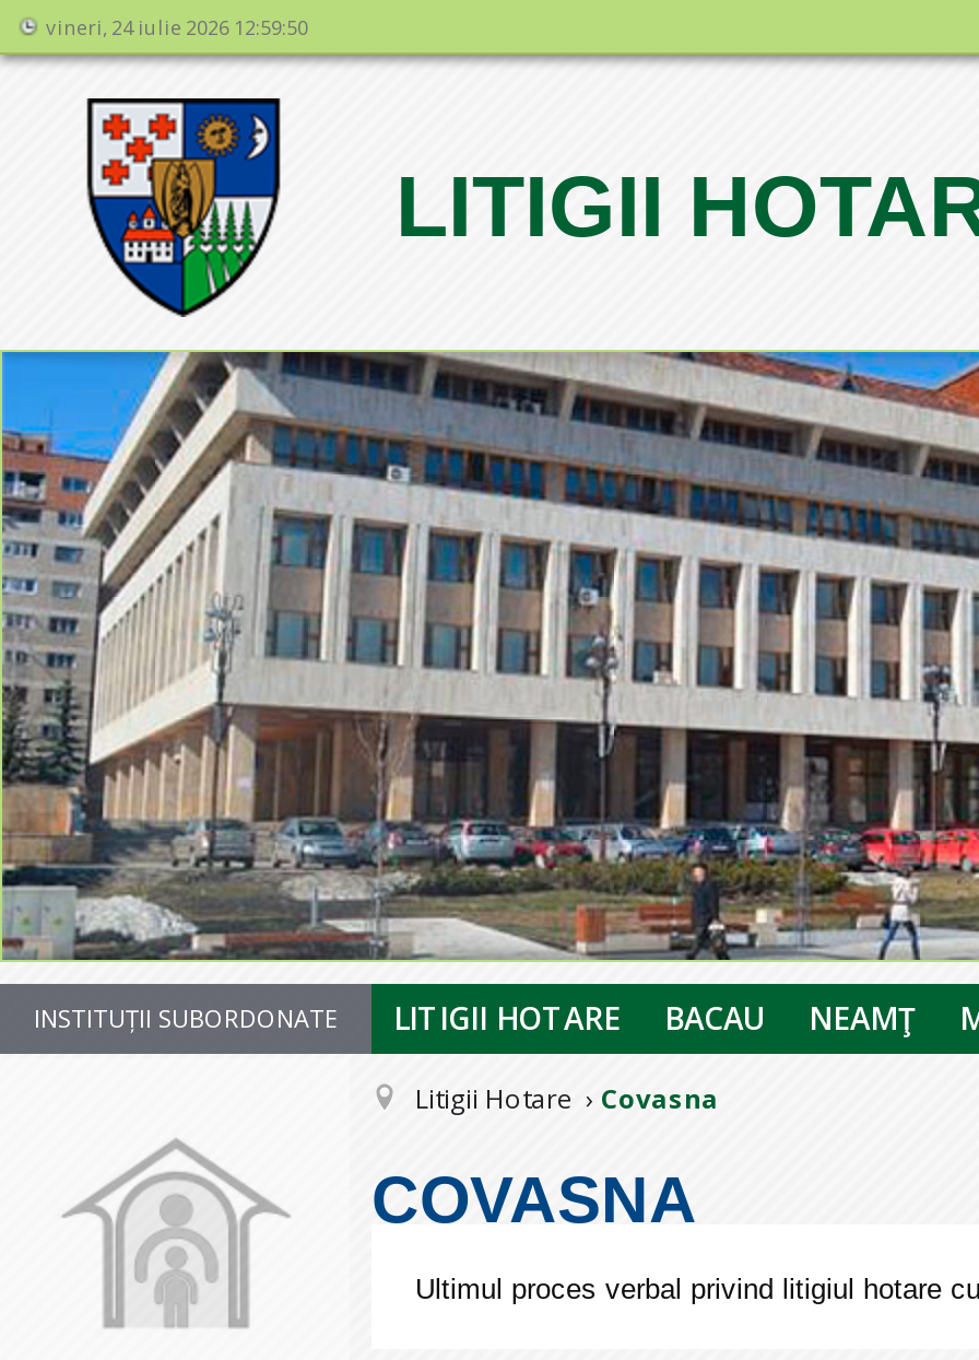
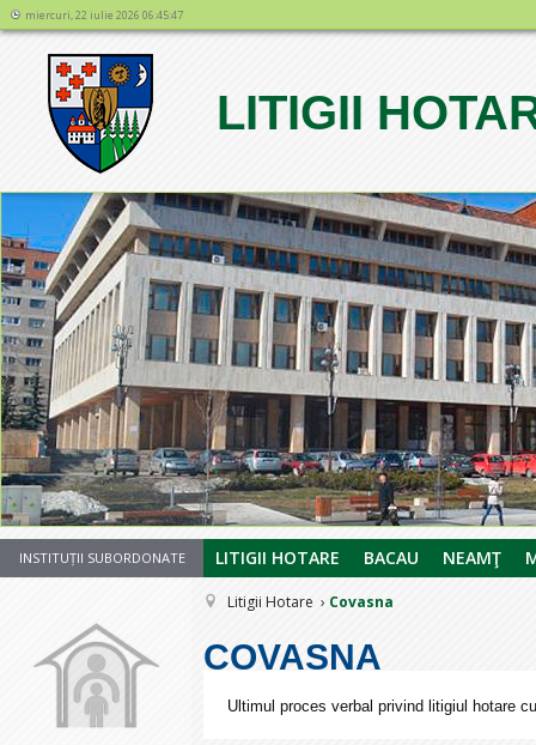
- vineri, 24 iulie 2026 12:59:50
+ miercuri, 22 iulie 2026 06:45:47
